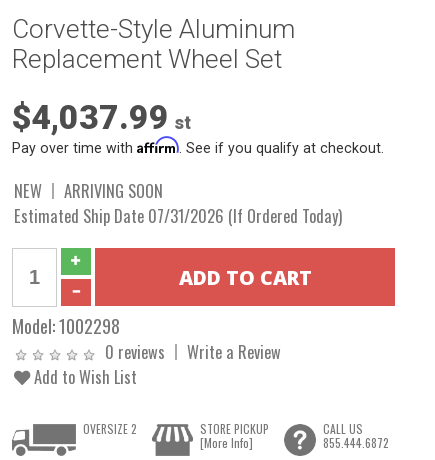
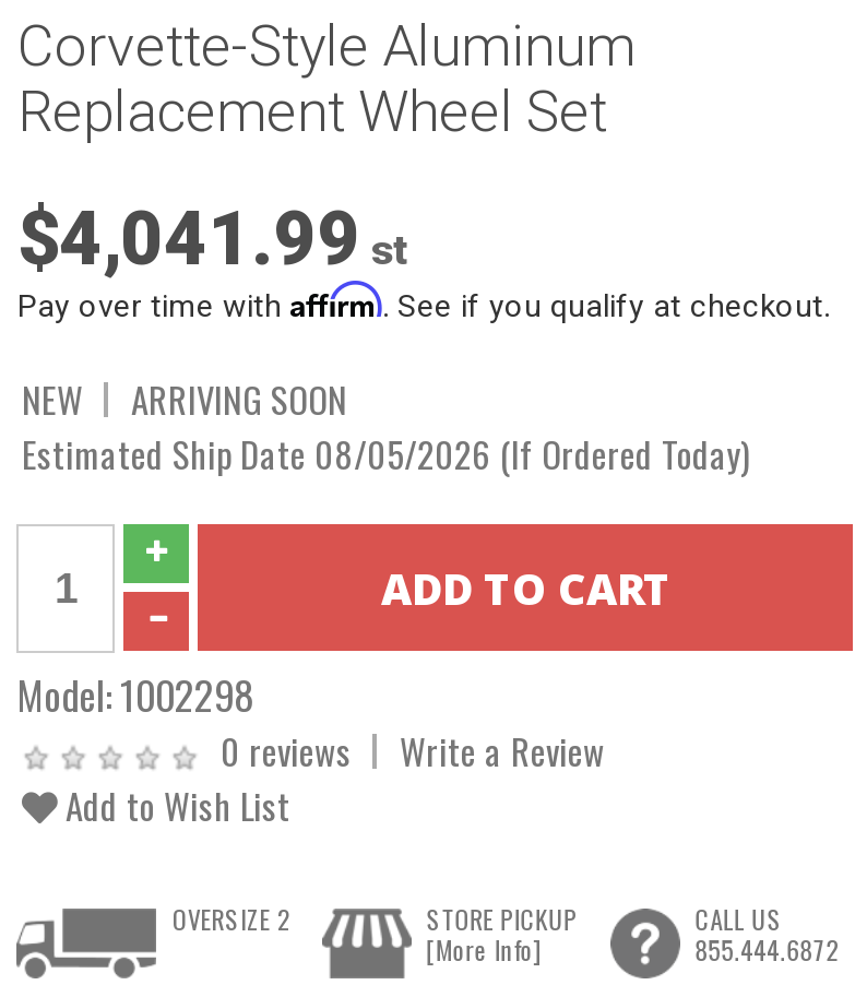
- $4,037.99 st
+ $4,041.99 st

- Estimated Ship Date 07/31/2026 (If Ordered Today)
+ Estimated Ship Date 08/05/2026 (If Ordered Today)
